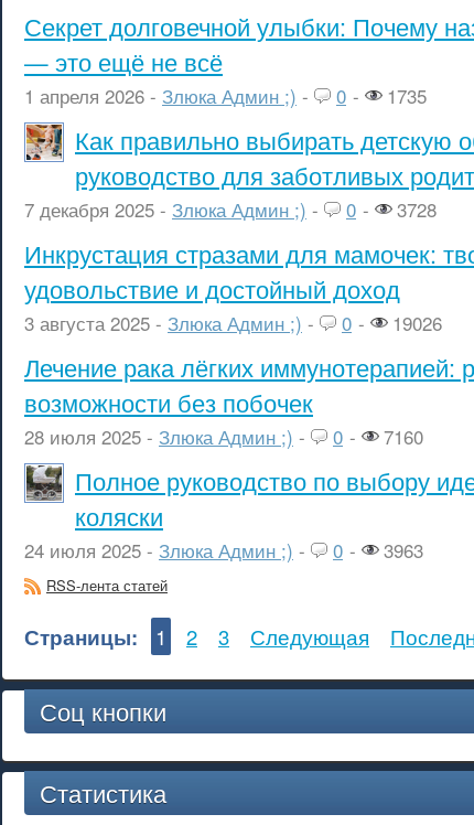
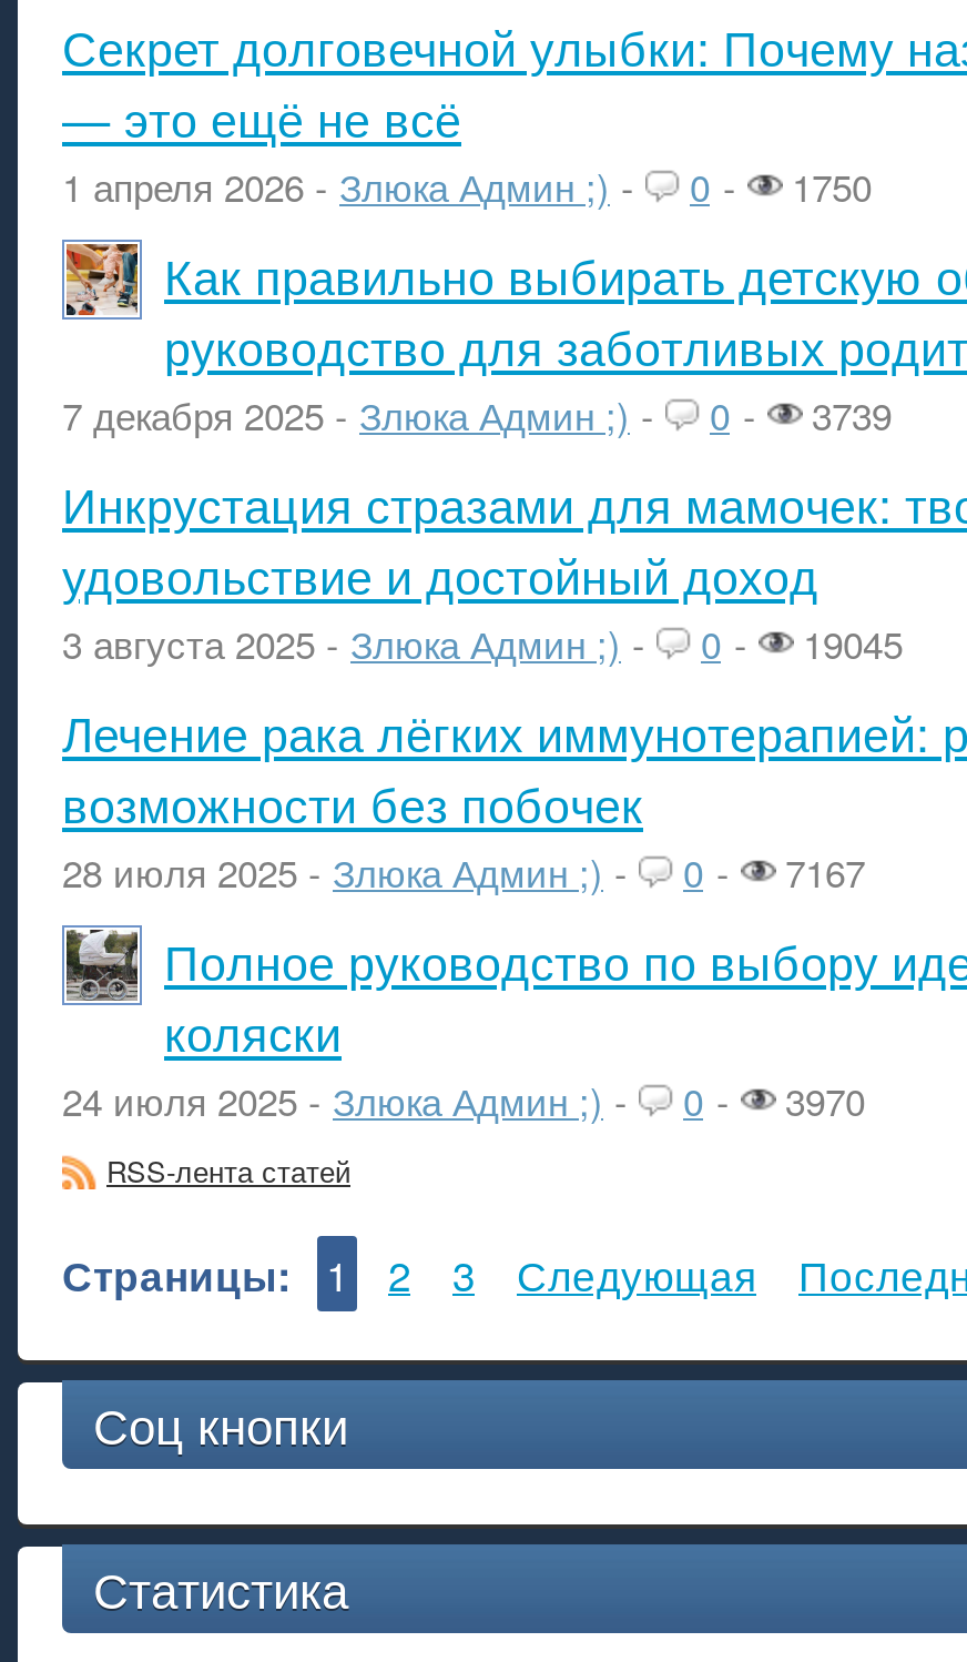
- 1 апреля 2026 - Злюка Админ ;) - 0 - 1735
+ 1 апреля 2026 - Злюка Админ ;) - 0 - 1750

- 7 декабря 2025 - Злюка Админ ;) - 0 - 3728
+ 7 декабря 2025 - Злюка Админ ;) - 0 - 3739

- 3 августа 2025 - Злюка Админ ;) - 0 - 19026
+ 3 августа 2025 - Злюка Админ ;) - 0 - 19045

- 28 июля 2025 - Злюка Админ ;) - 0 - 7160
+ 28 июля 2025 - Злюка Админ ;) - 0 - 7167

- 24 июля 2025 - Злюка Админ ;) - 0 - 3963
+ 24 июля 2025 - Злюка Админ ;) - 0 - 3970
